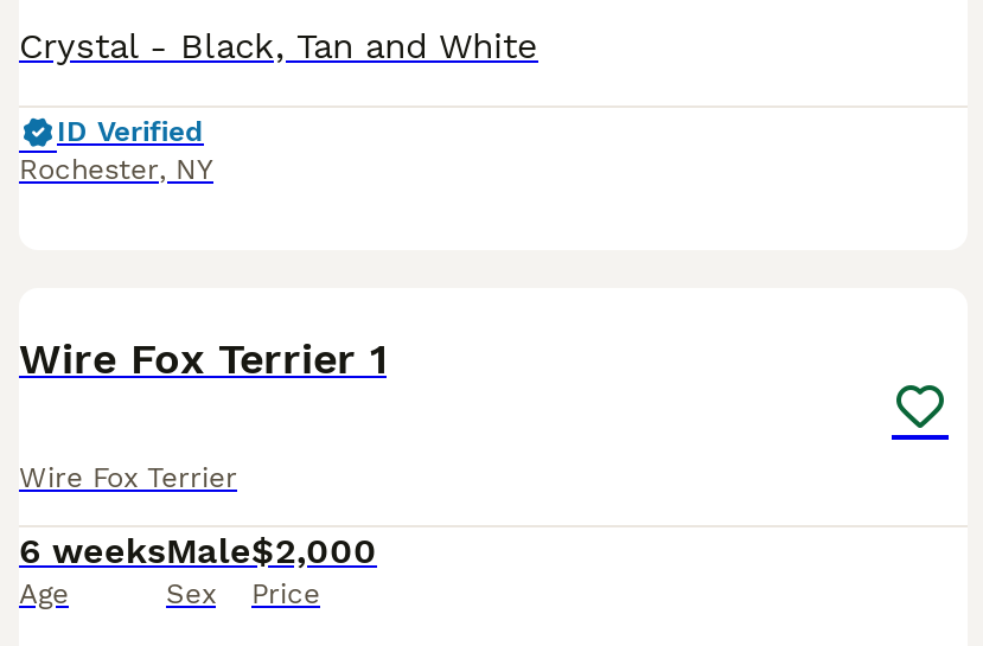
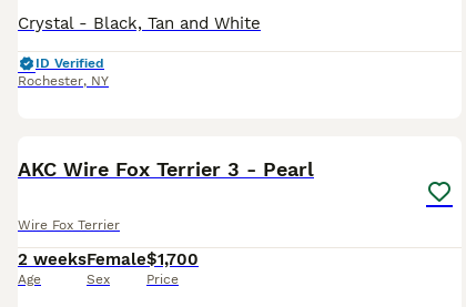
- Wire Fox Terrier 1
+ AKC Wire Fox Terrier 3 - Pearl

- 6 weeks
+ 2 weeks

- Male
+ Female

- $2,000
+ $1,700
